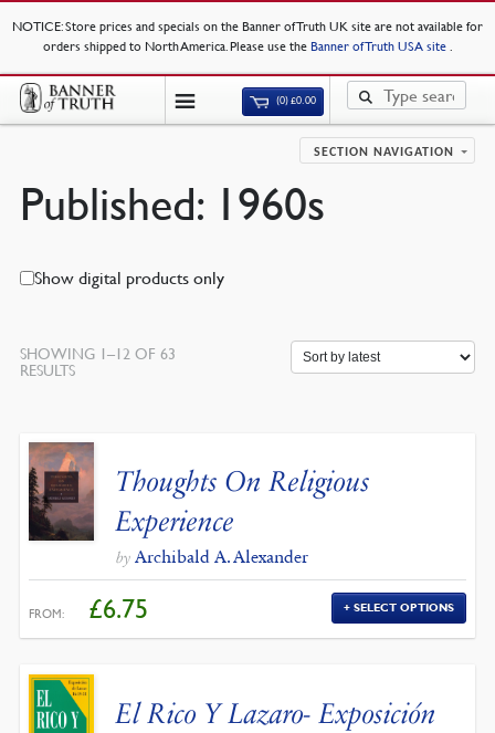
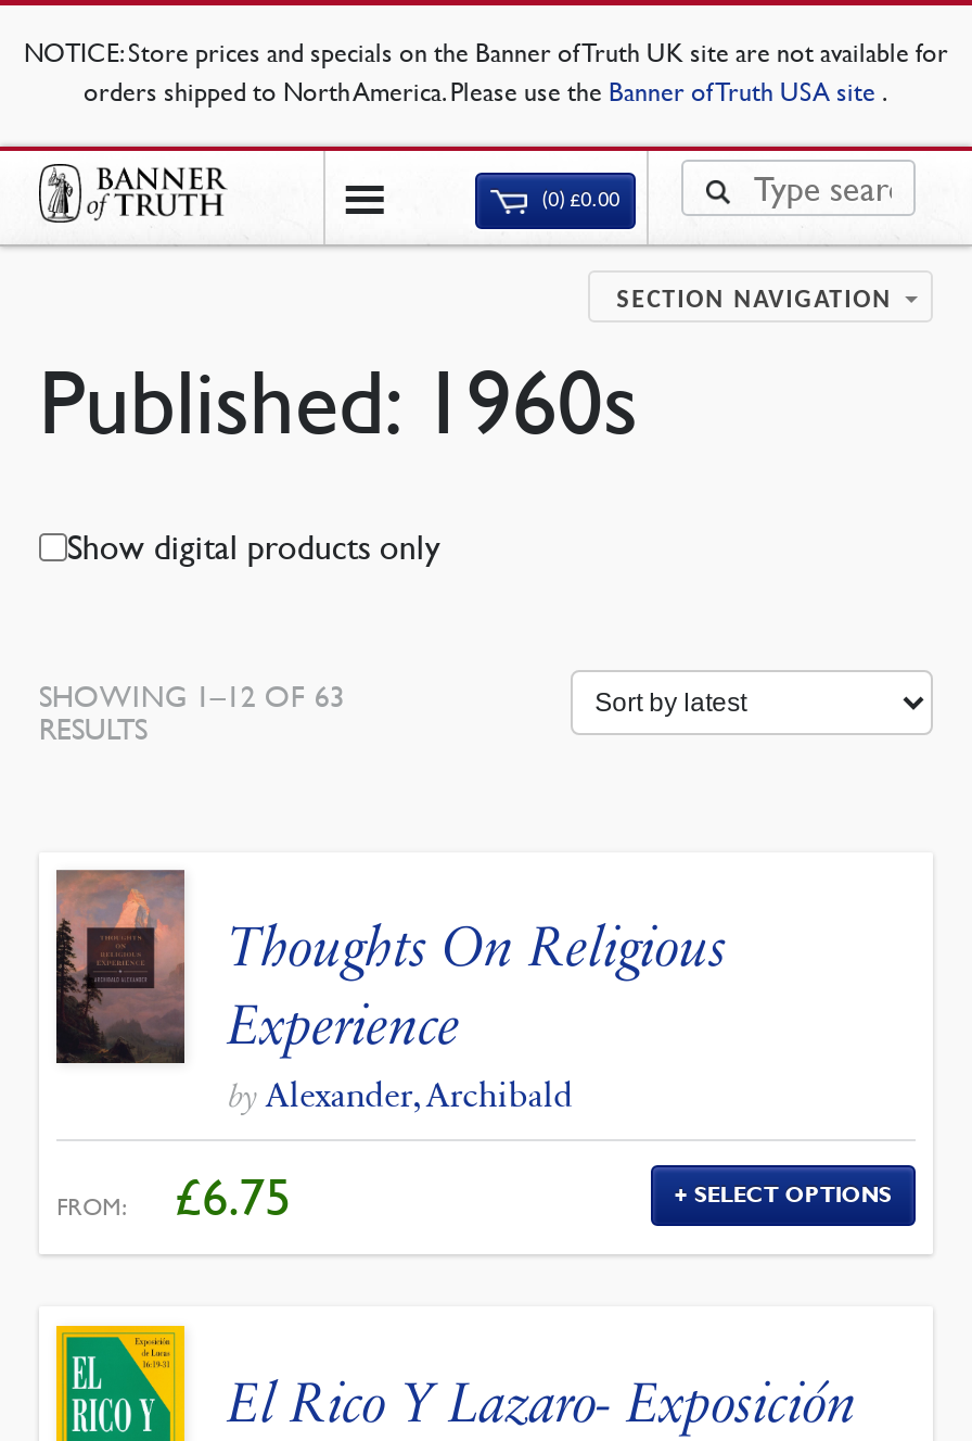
- by Archibald A. Alexander
+ by Alexander, Archibald
